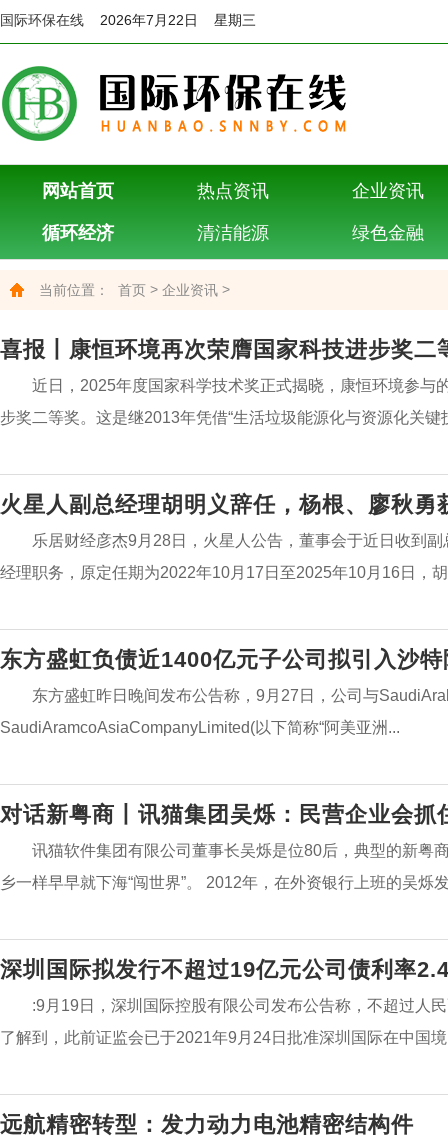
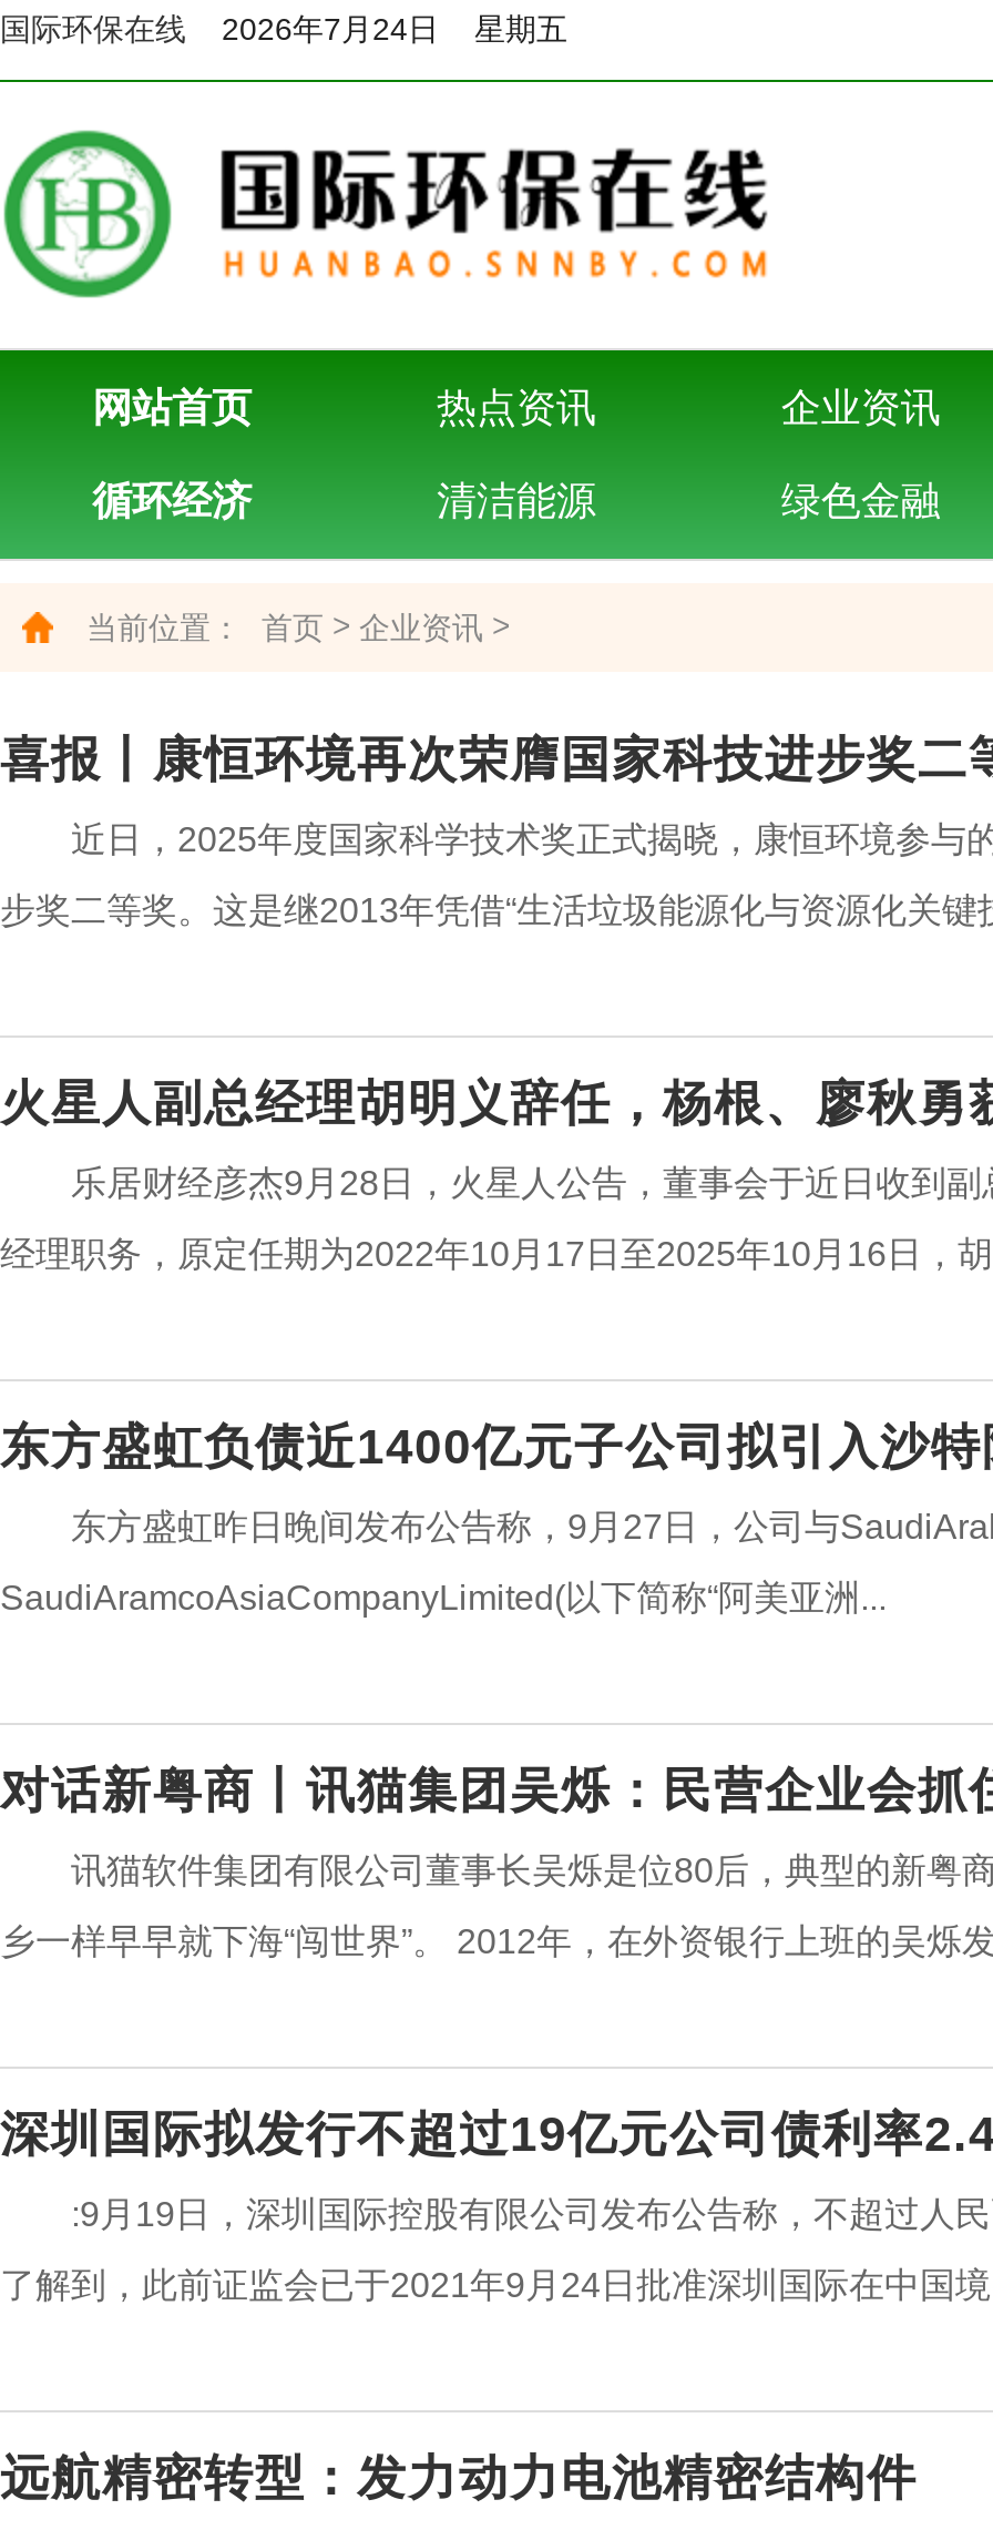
- 2026年7月22日 星期三
+ 2026年7月24日 星期五
